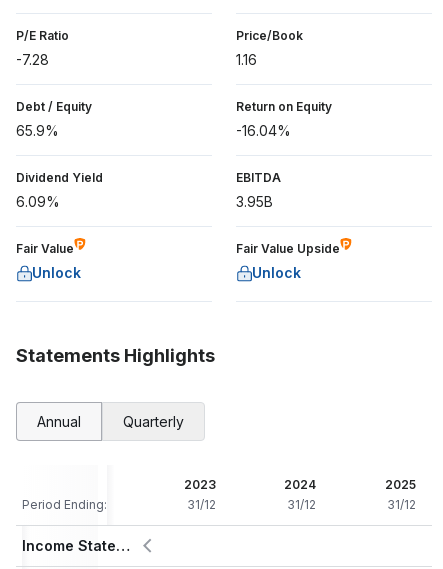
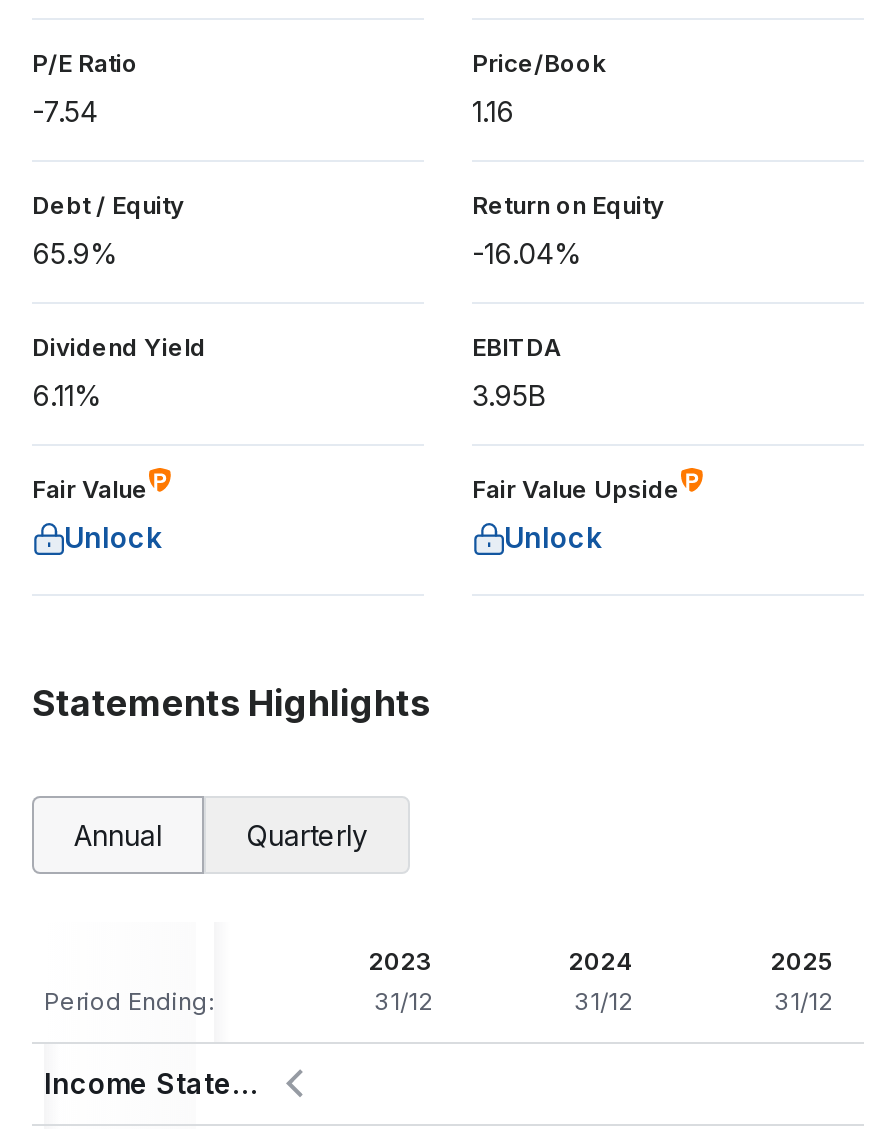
- -7.28
+ -7.54

- 6.09%
+ 6.11%
